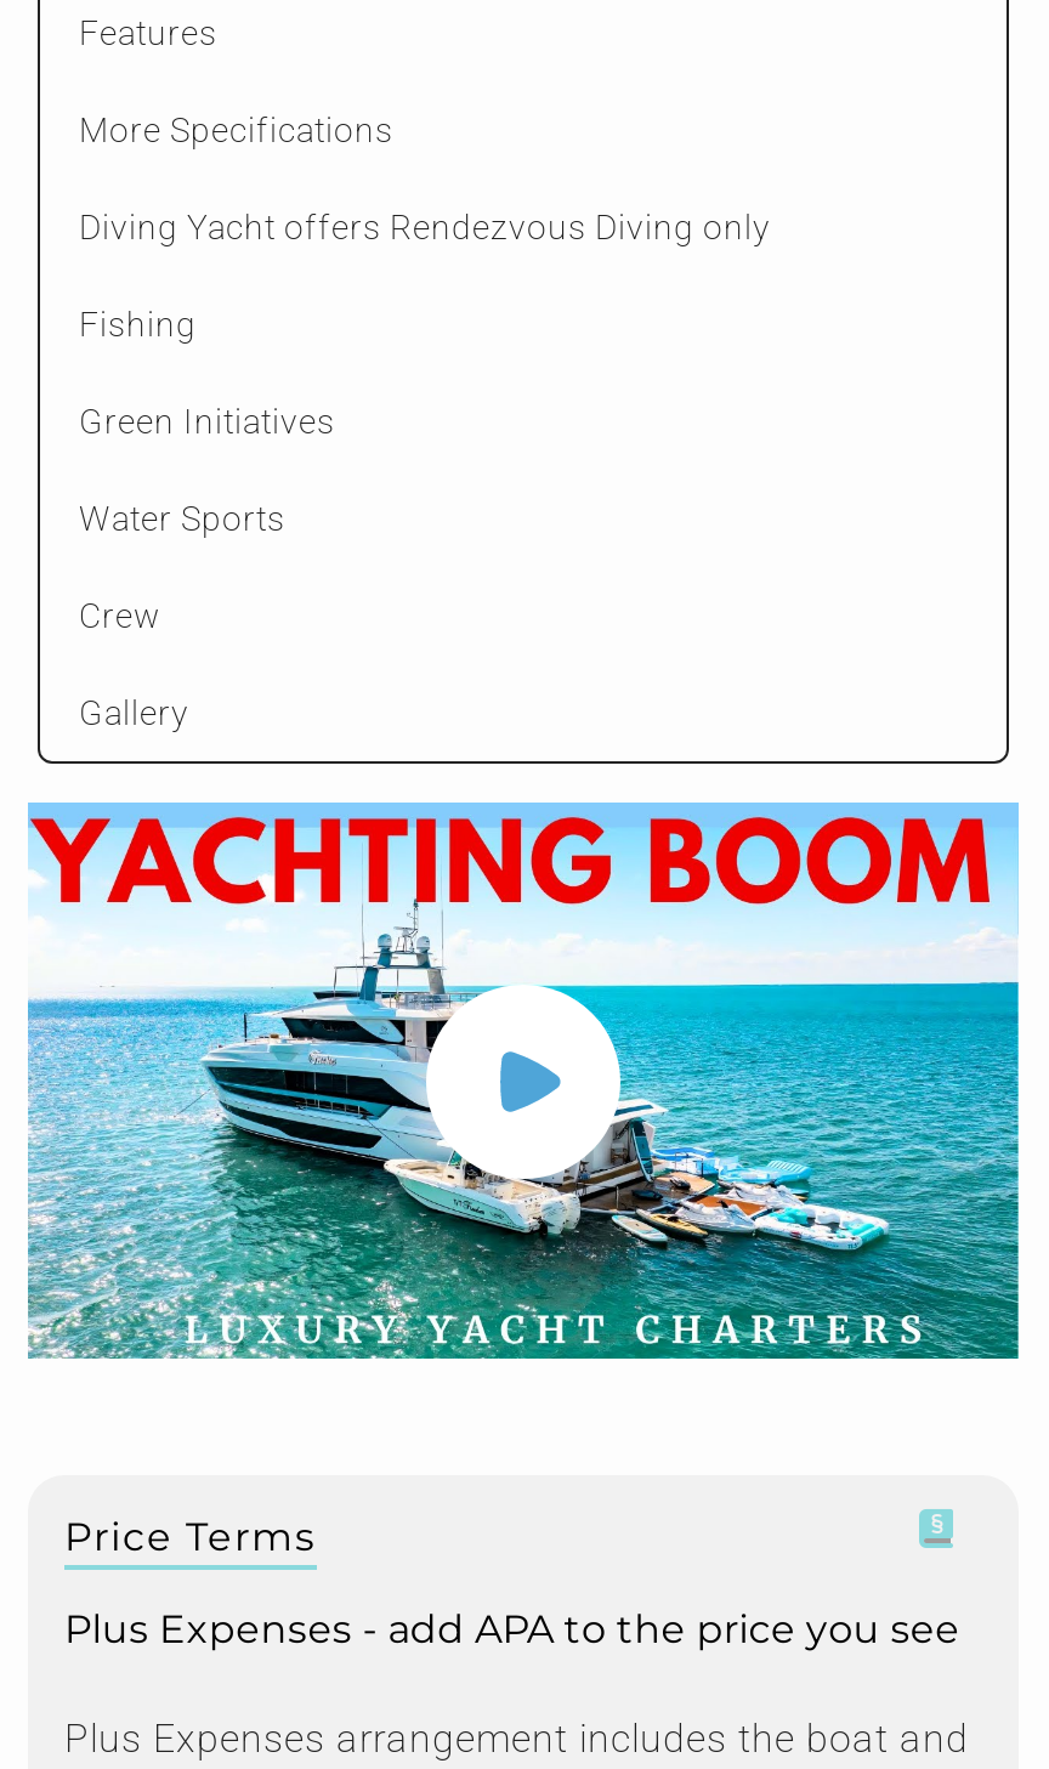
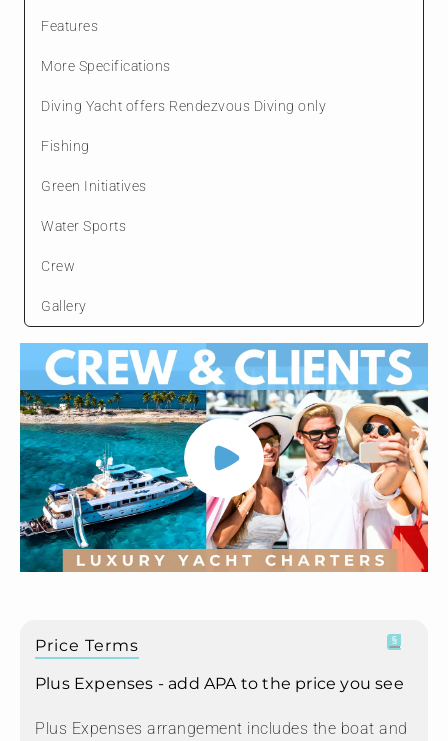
- [image]
+ [image]
